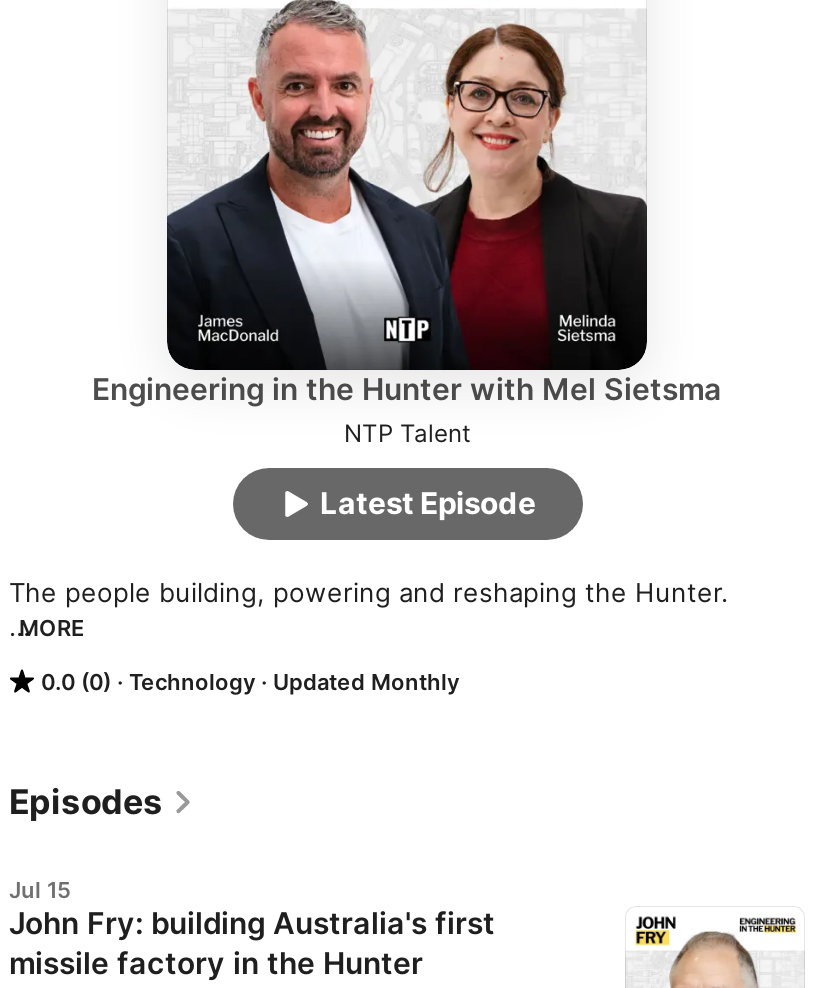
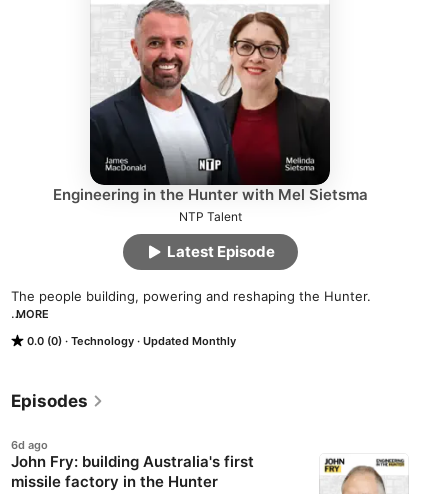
- Jul 15
+ 6d ago
